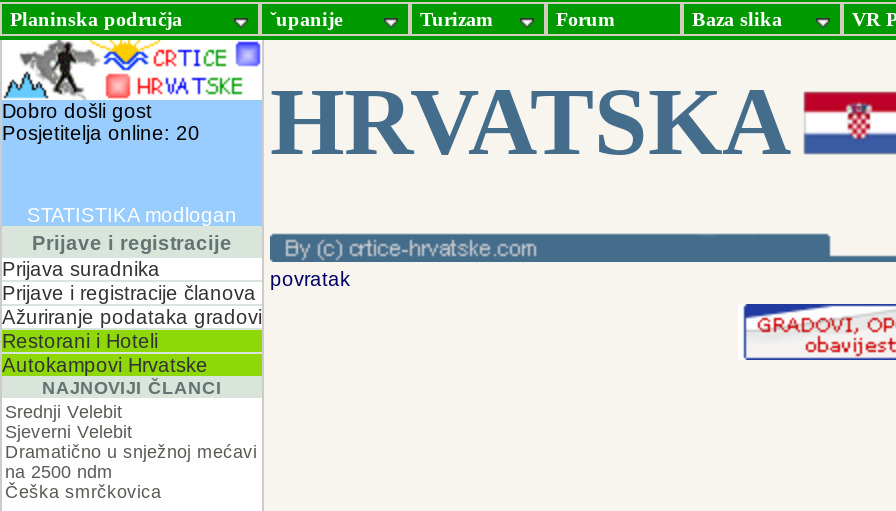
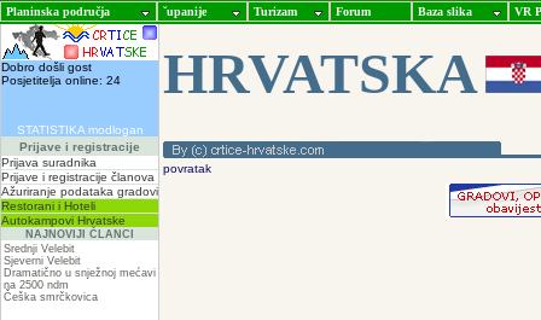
- Posjetitelja online: 20
+ Posjetitelja online: 24
